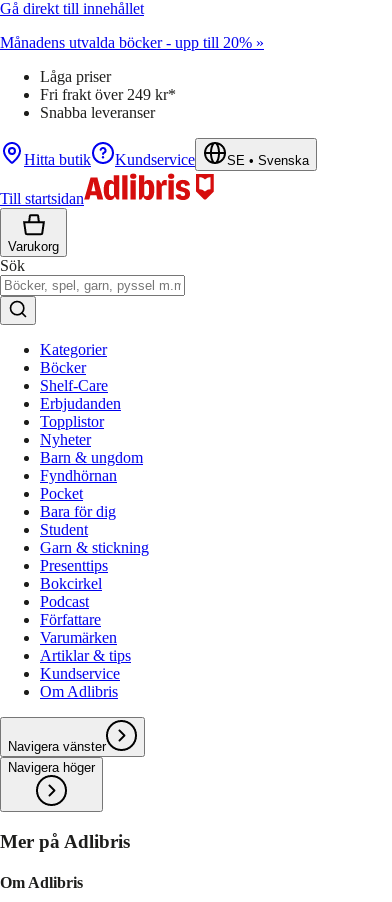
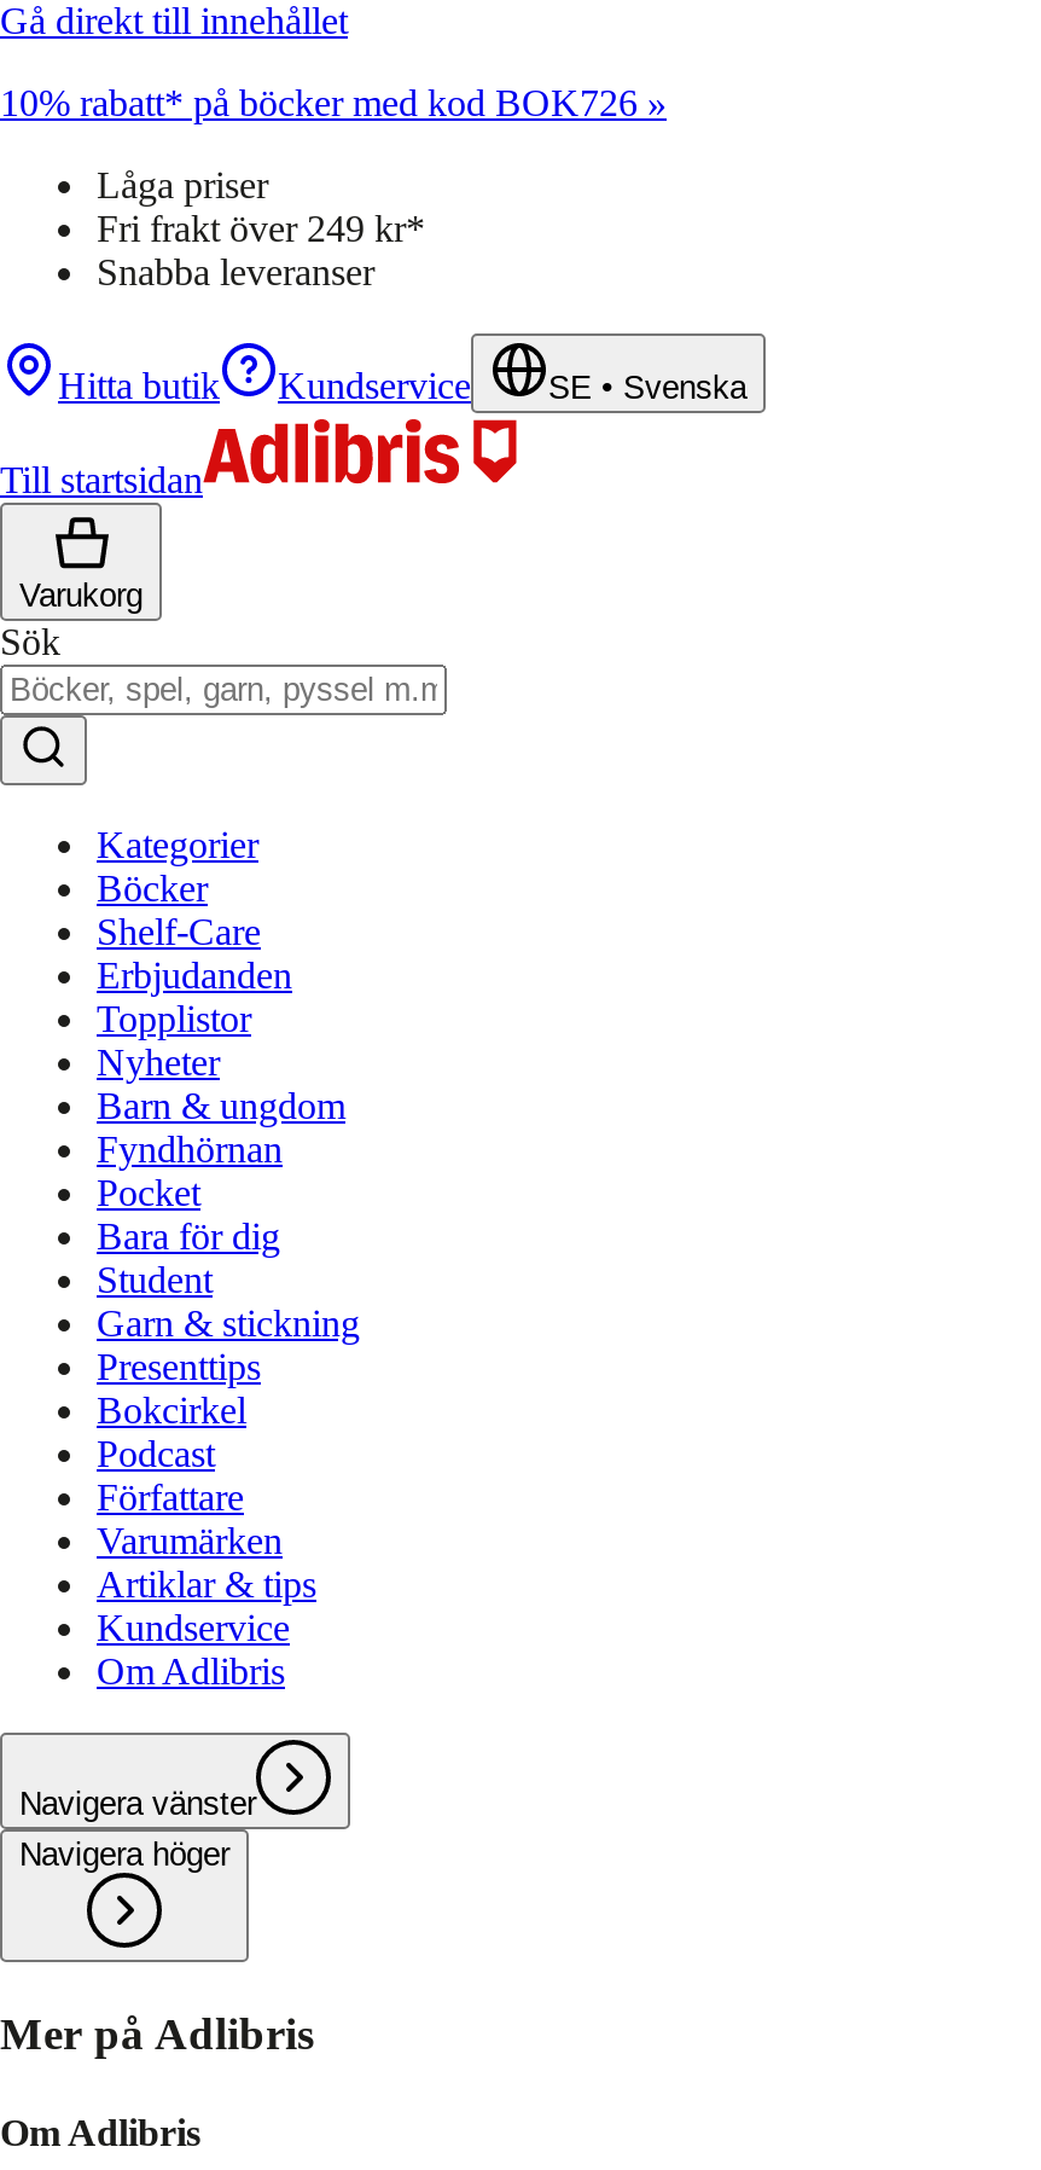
- Månadens utvalda böcker - upp till 20% »
+ 10% rabatt* på böcker med kod BOK726 »
